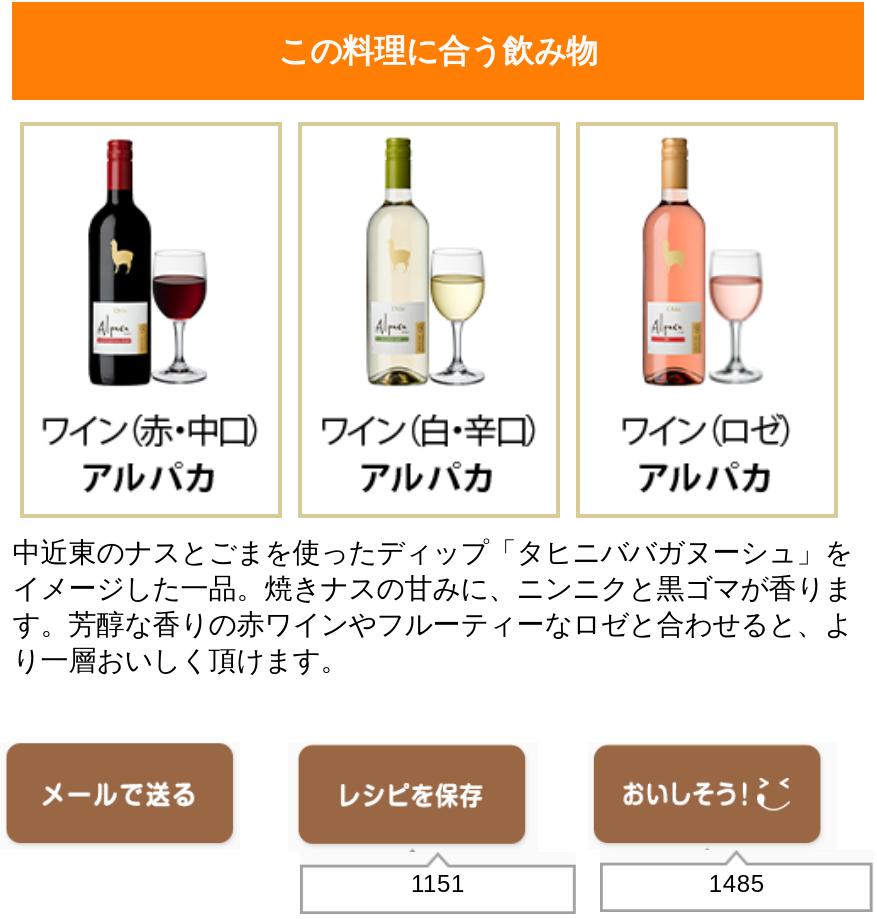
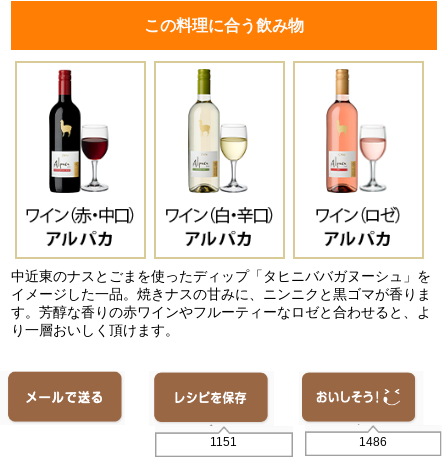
- 1485
+ 1486
